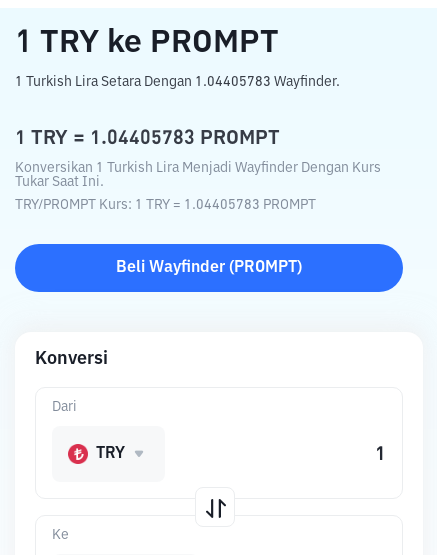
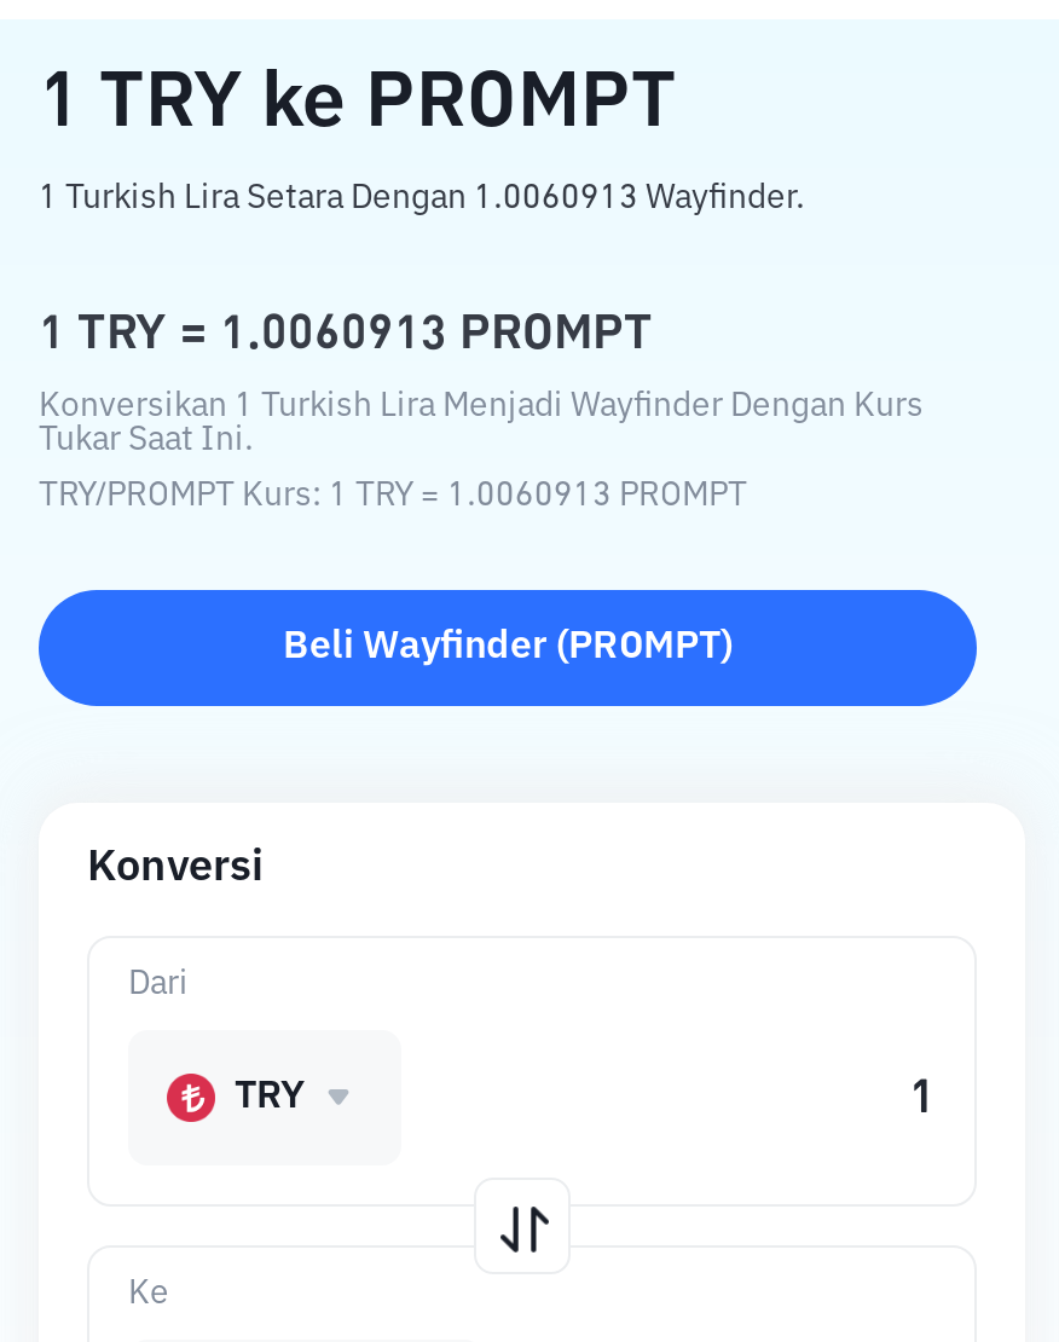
- 1 Turkish Lira Setara Dengan 1.04405783 Wayfinder.
+ 1 Turkish Lira Setara Dengan 1.0060913 Wayfinder.

- 1 TRY = 1.04405783 PROMPT
+ 1 TRY = 1.0060913 PROMPT

- TRY/PROMPT Kurs: 1 TRY = 1.04405783 PROMPT
+ TRY/PROMPT Kurs: 1 TRY = 1.0060913 PROMPT
